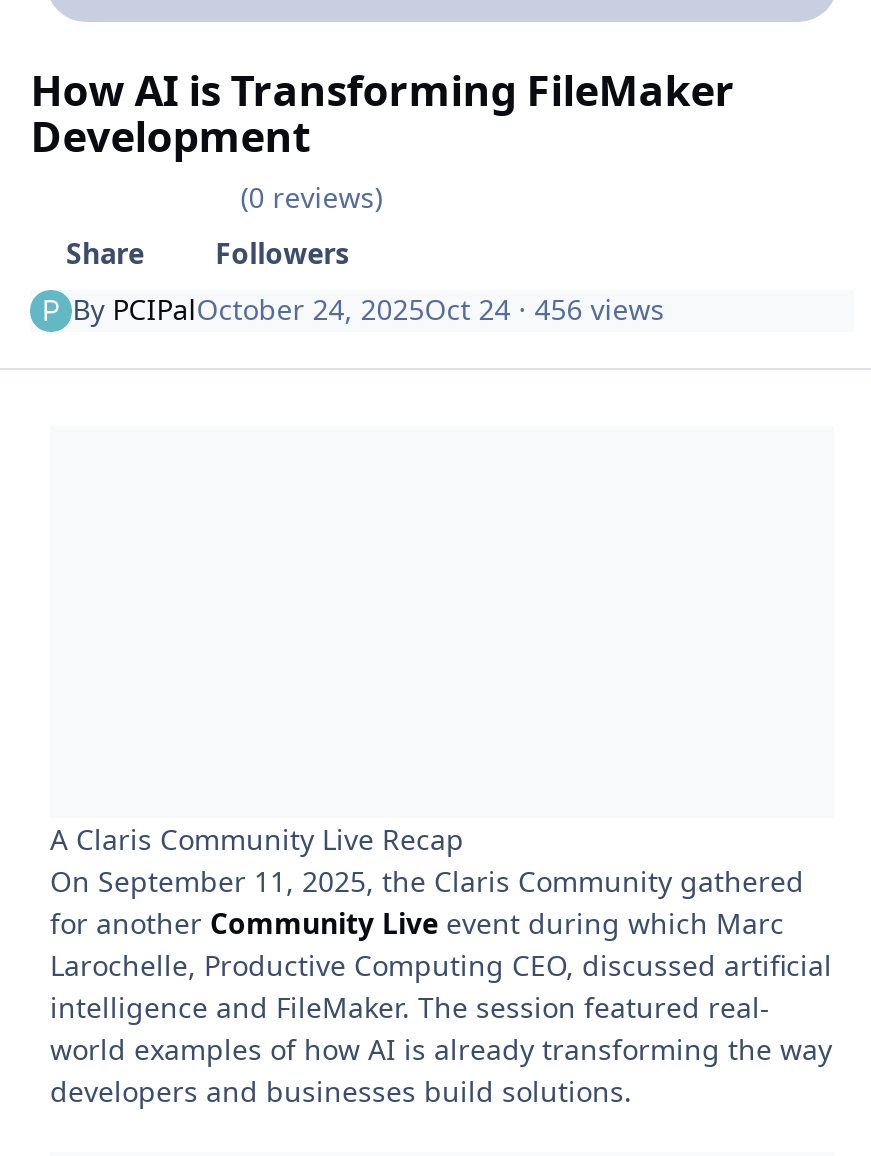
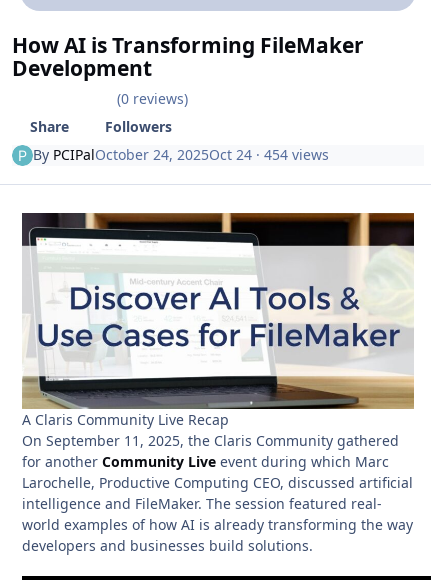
+ [image]

- By PCIPalOctober 24, 2025Oct 24 · 456 views
+ By PCIPalOctober 24, 2025Oct 24 · 454 views
